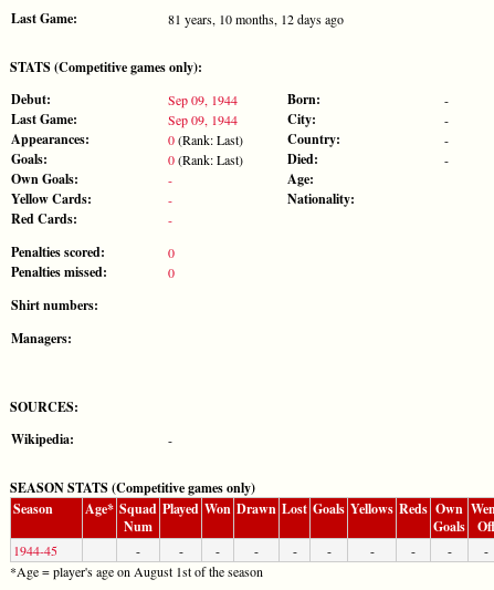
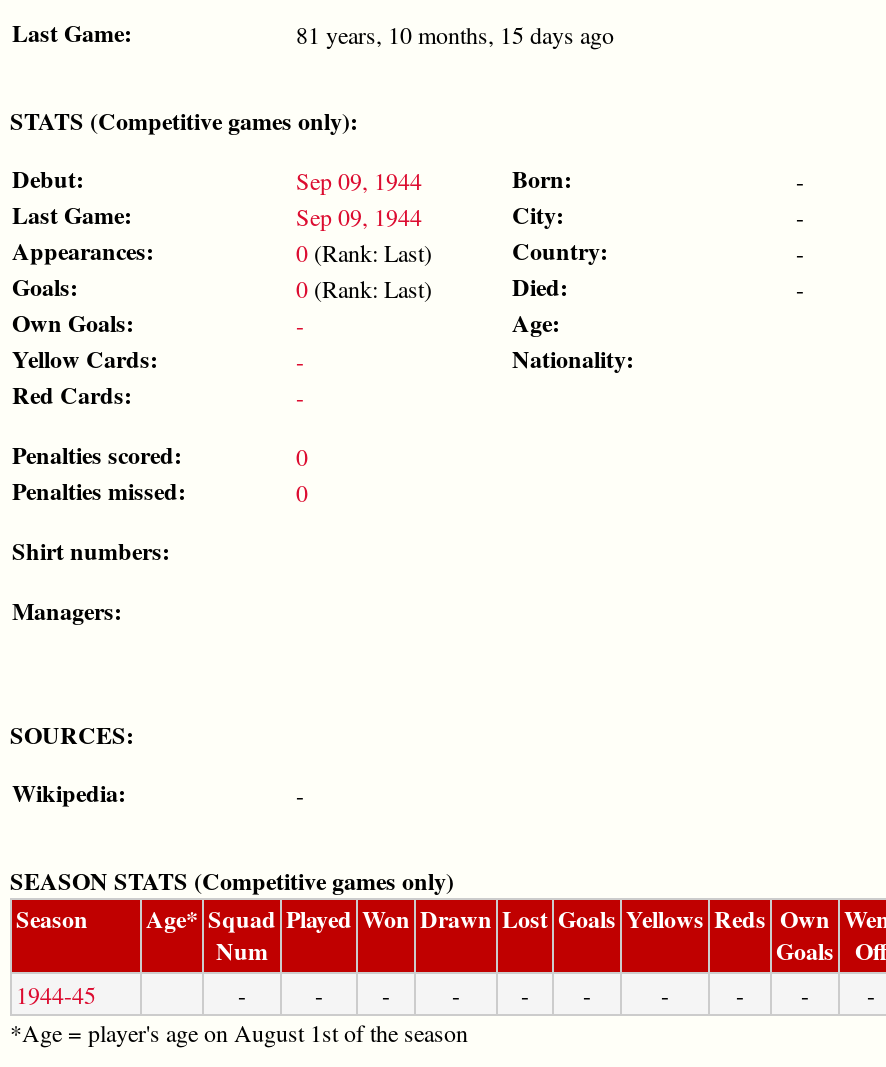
- 81 years, 10 months, 12 days ago
+ 81 years, 10 months, 15 days ago
